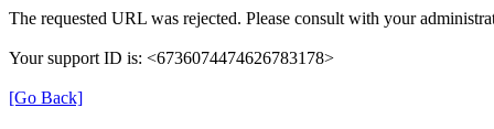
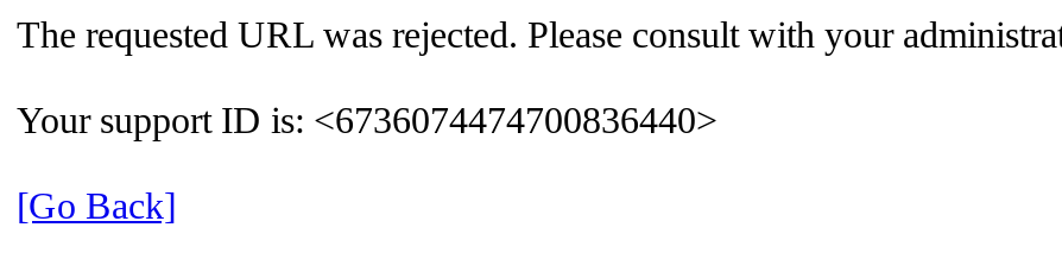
- Your support ID is: <6736074474626783178>
+ Your support ID is: <6736074474700836440>
